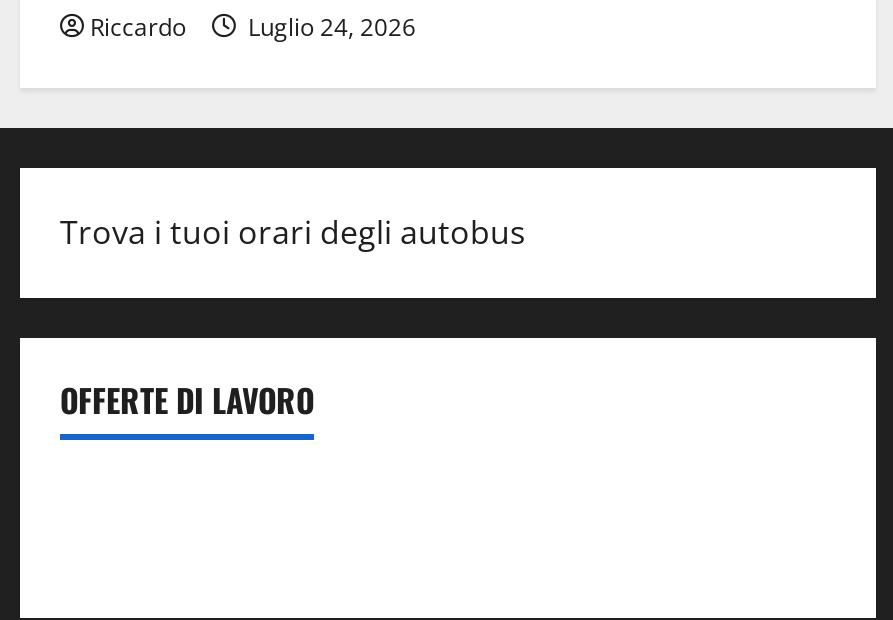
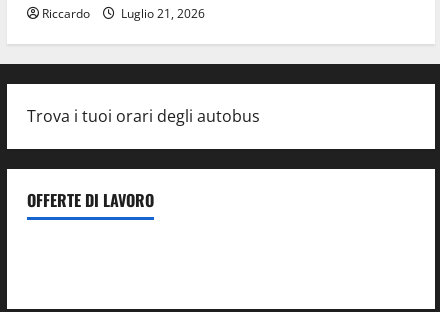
- Riccardo Luglio 24, 2026
+ Riccardo Luglio 21, 2026
